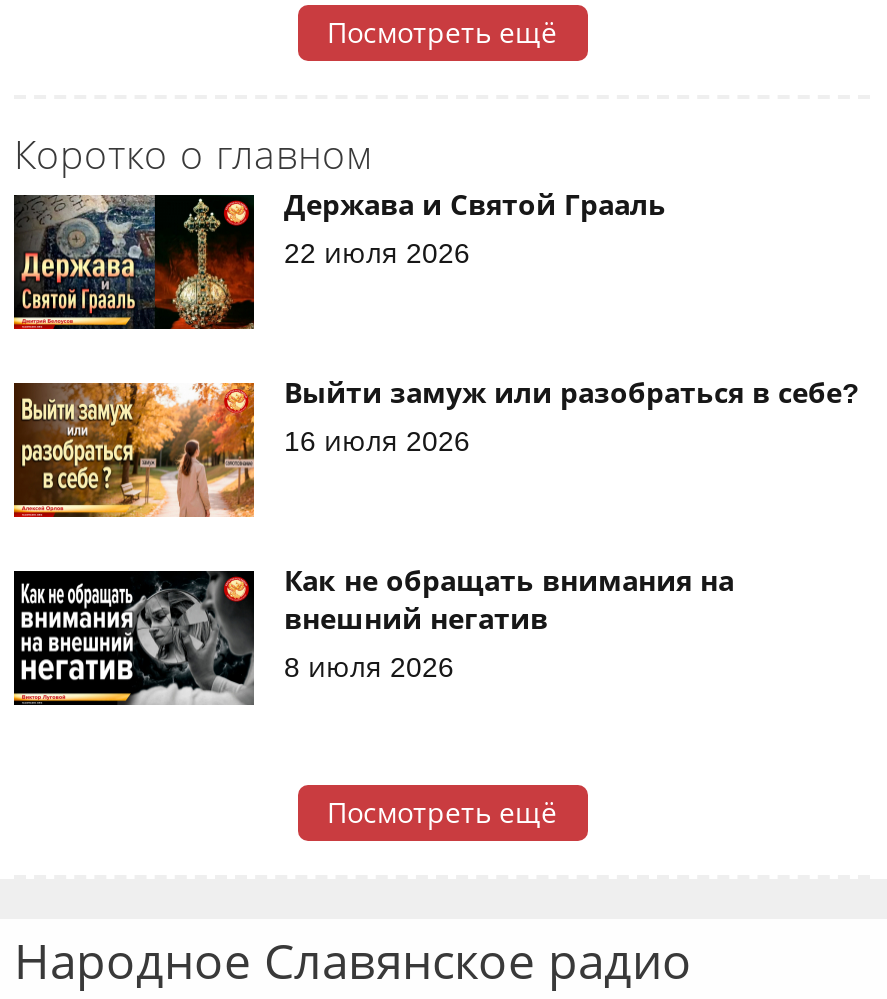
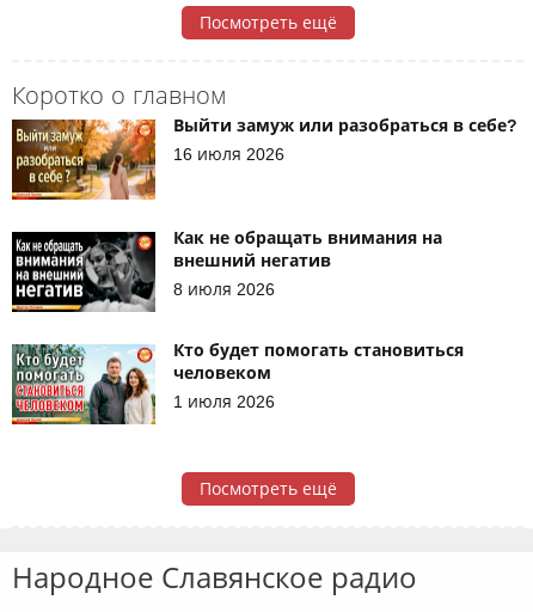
- [image]
- Держава и Святой Грааль
- 22 июля 2026

moved up: [image] | Выйти замуж или разобраться в себе? | 16 июля 2026 | Как не обращать внимания на | внешний негатив | 8 июля 2026

+ [image]
+ Кто будет помогать становиться
+ человеком
+ 1 июля 2026
